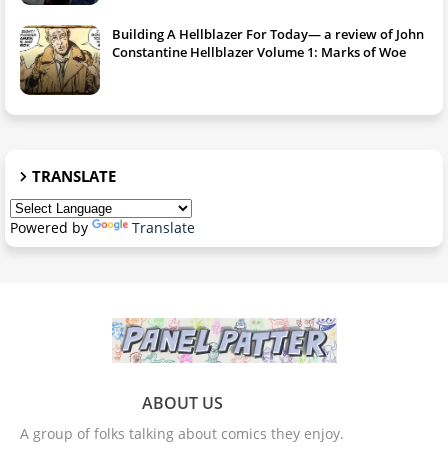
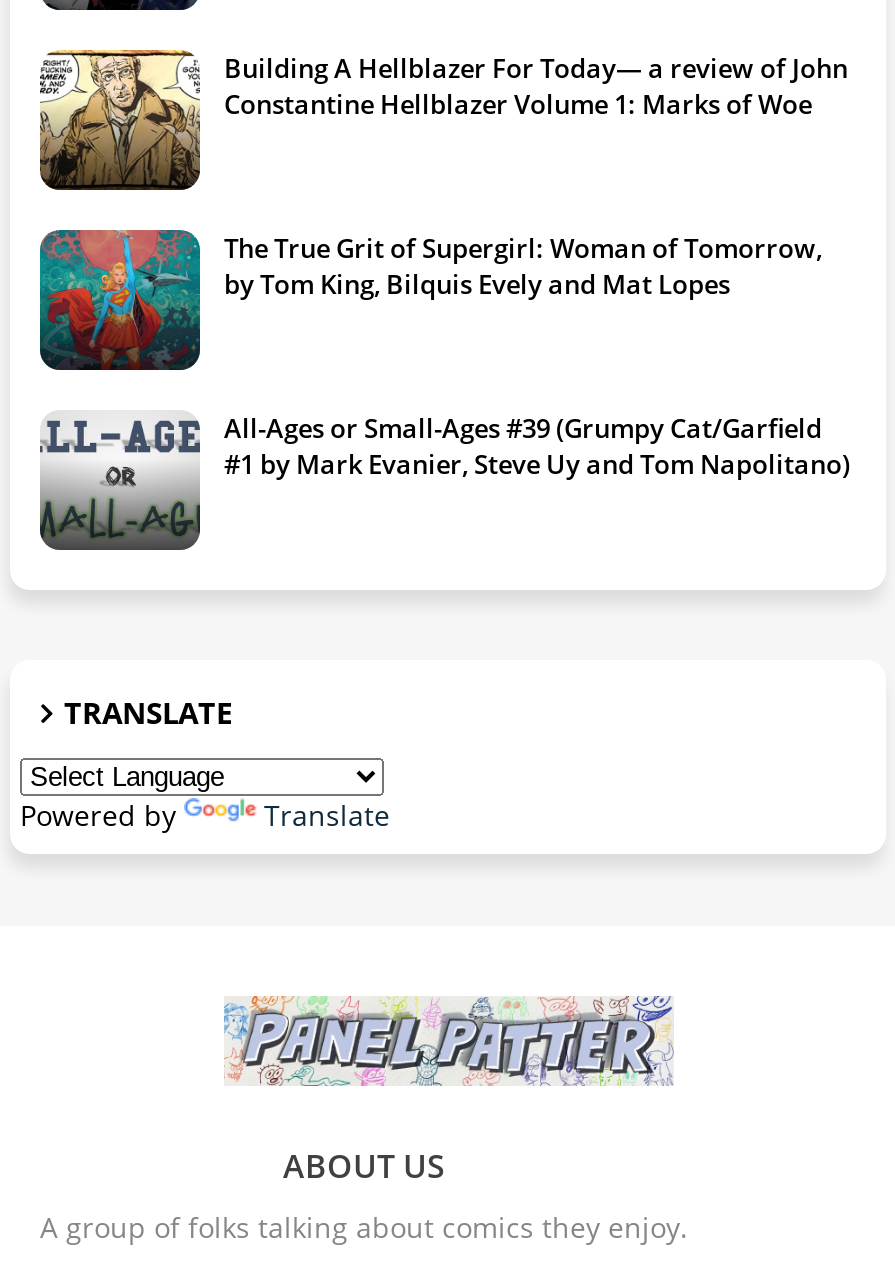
+ [image]
+ The True Grit of Supergirl: Woman of Tomorrow,
+ by Tom King, Bilquis Evely and Mat Lopes

+ [image]
+ All-Ages or Small-Ages #39 (Grumpy Cat/Garfield
+ #1 by Mark Evanier, Steve Uy and Tom Napolitano)
